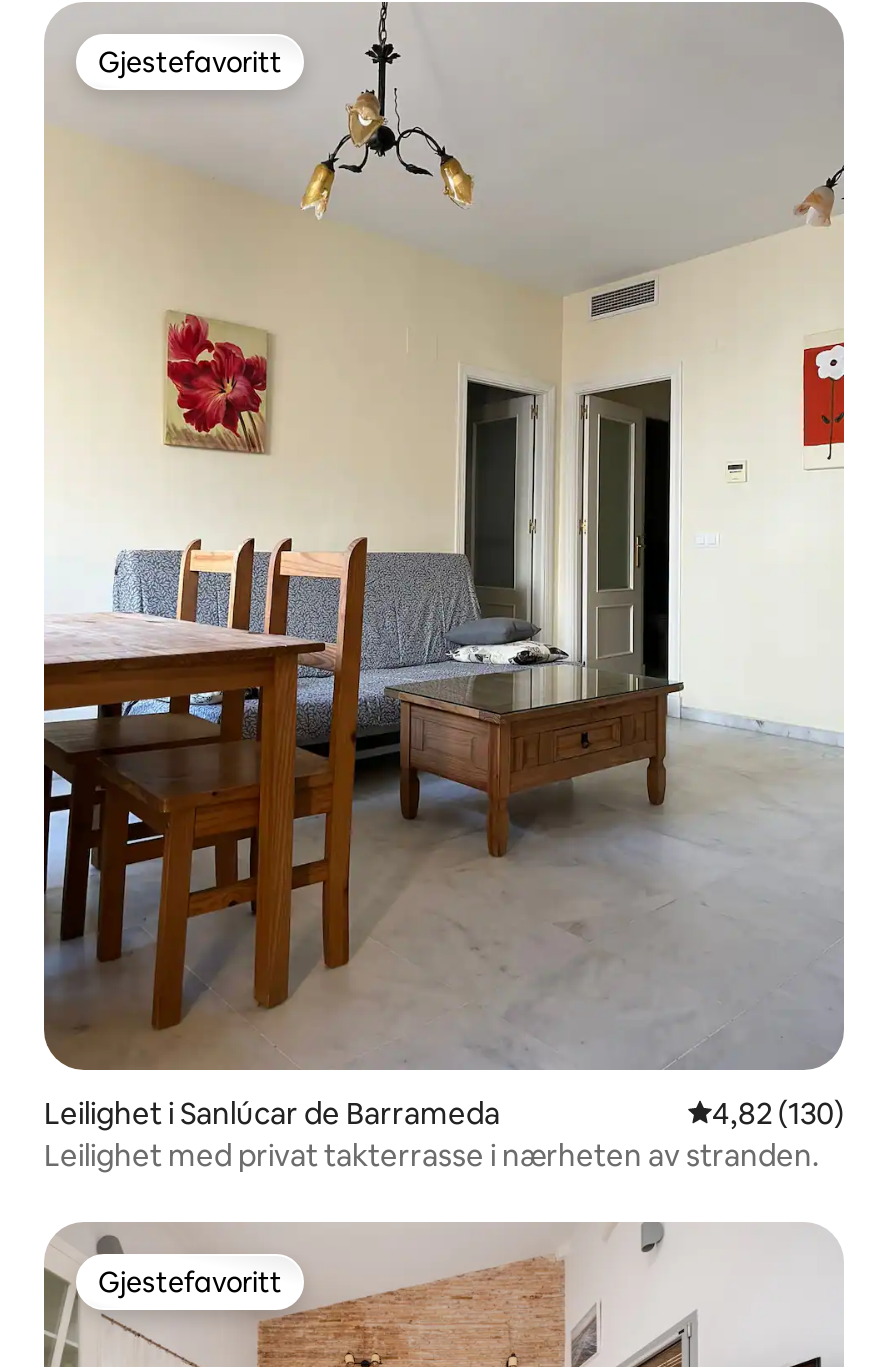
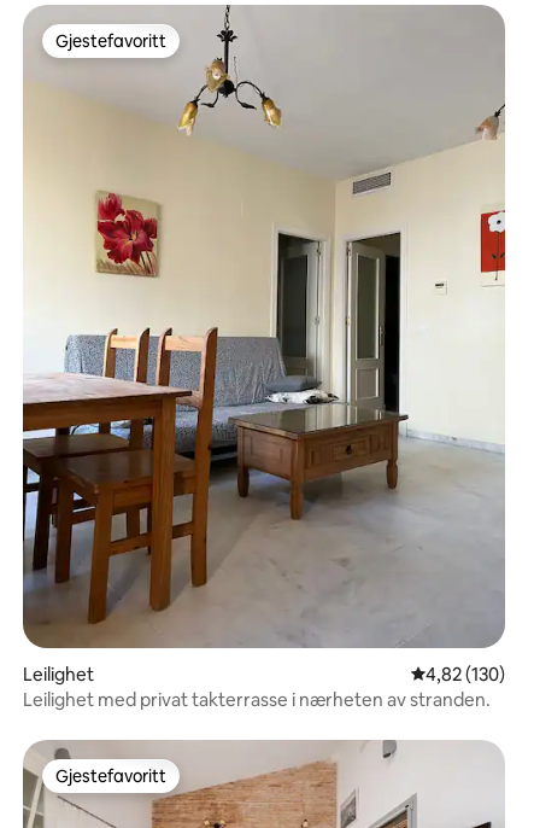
- Leilighet i Sanlúcar de Barrameda
+ Leilighet
